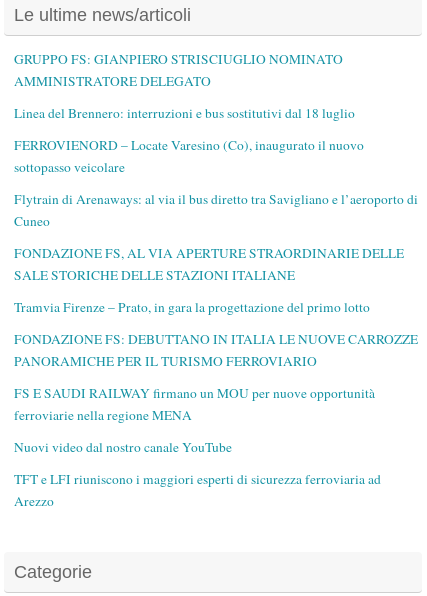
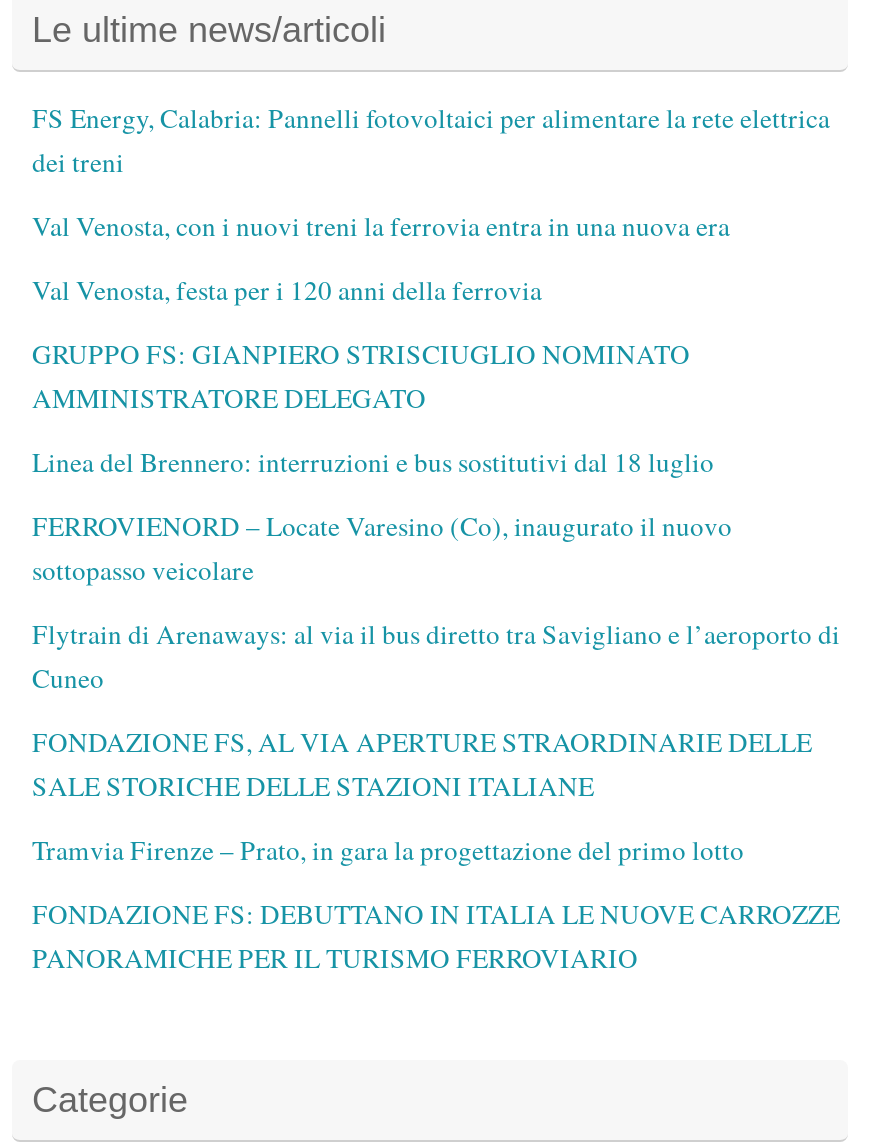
+ FS Energy, Calabria: Pannelli fotovoltaici per alimentare la rete elettrica
+ dei treni
+ Val Venosta, con i nuovi treni la ferrovia entra in una nuova era
+ Val Venosta, festa per i 120 anni della ferrovia

moved down: GRUPPO FS: GIANPIERO STRISCIUGLIO NOMINATO | AMMINISTRATORE DELEGATO | Linea del Brennero: interruzioni e bus sostitutivi dal 18 luglio | ... | FONDAZIONE FS: DEBUTTANO IN ITALIA LE NUOVE CARROZZE | PANORAMICHE PER IL TURISMO FERROVIARIO

- FS E SAUDI RAILWAY firmano un MOU per nuove opportunità
- ferroviarie nella regione MENA
- Nuovi video dal nostro canale YouTube
- TFT e LFI riuniscono i maggiori esperti di sicurezza ferroviaria ad
- Arezzo
